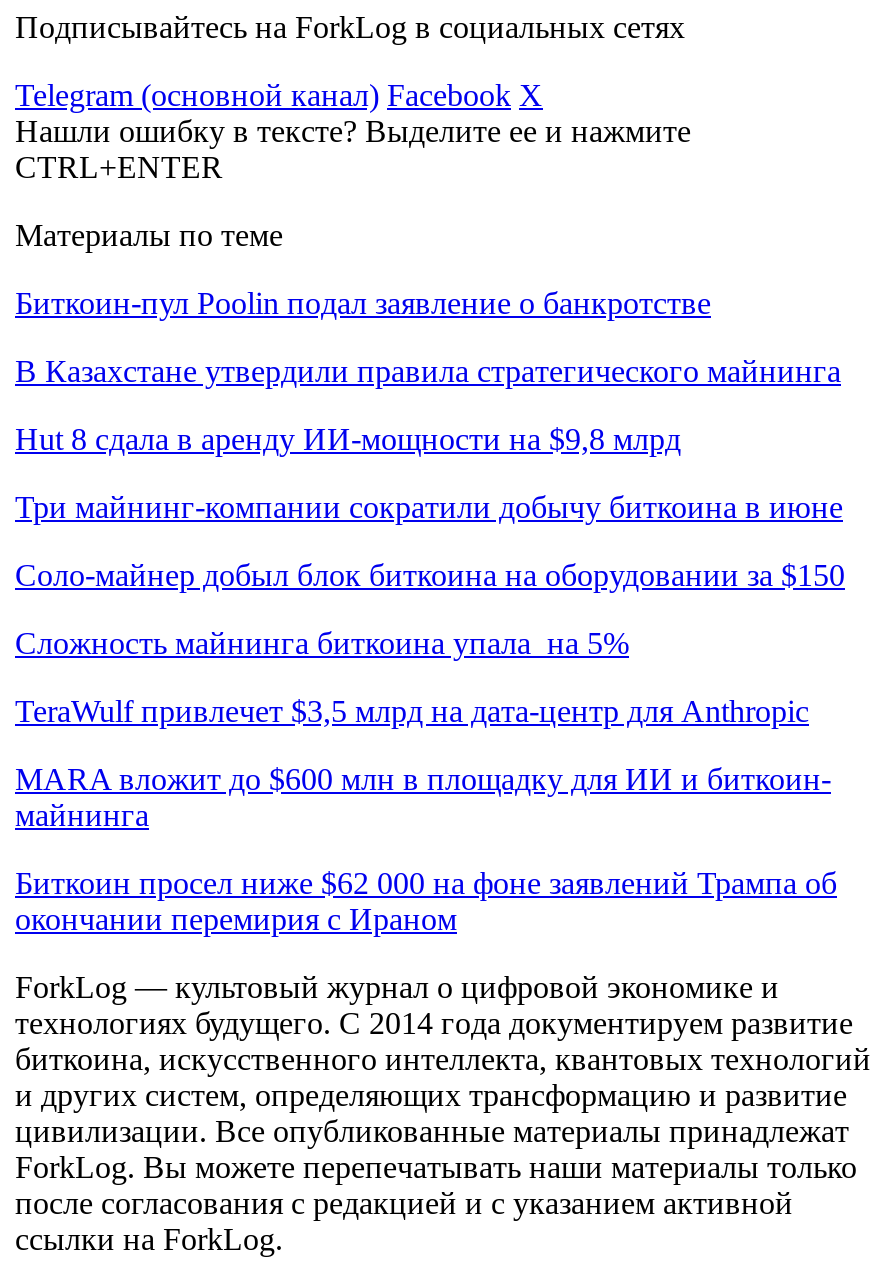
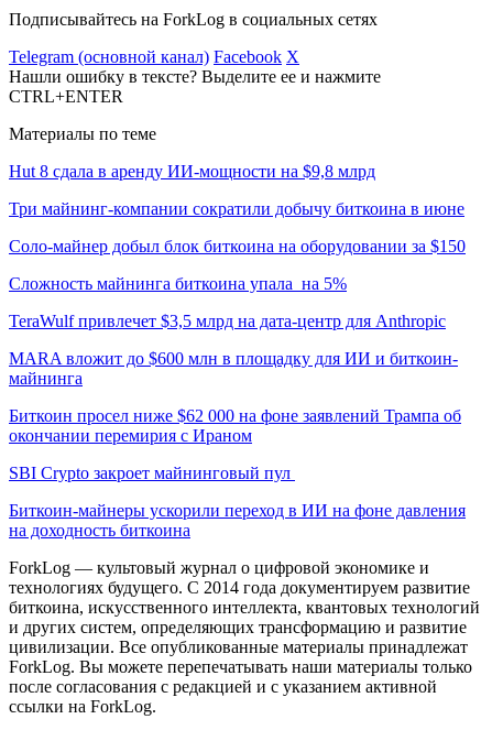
- Биткоин-пул Poolin подал заявление о банкротстве
- В Казахстане утвердили правила стратегического майнинга

moved up: Hut 8 сдала в аренду ИИ-мощности на $9,8 млрд | Три майнинг-компании сократили добычу биткоина в июне | Соло-майнер добыл блок биткоина на оборудовании за $150 | ... | Биткоин просел ниже $62 000 на фоне заявлений Трампа об | окончании перемирия с Ираном

+ SBI Crypto закроет майнинговый пул
+ Биткоин-майнеры ускорили переход в ИИ на фоне давления
+ на доходность биткоина
